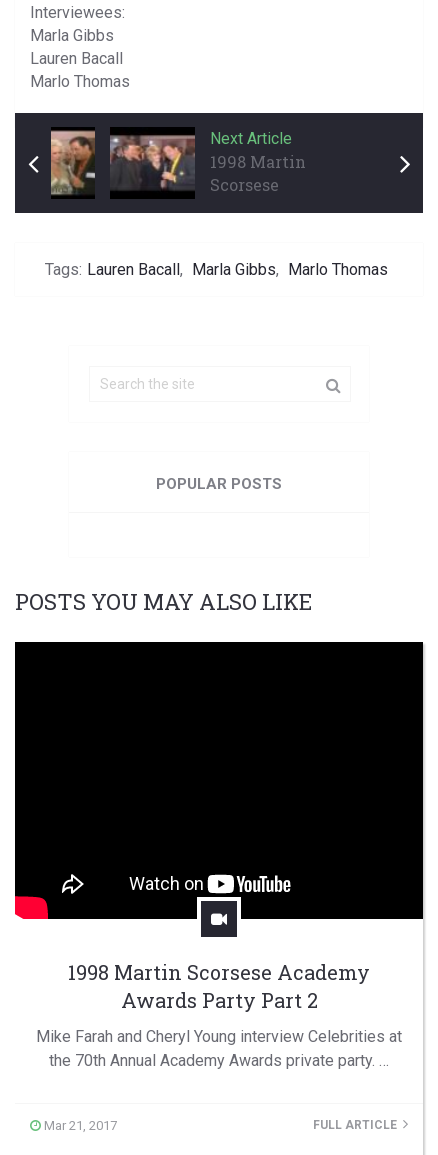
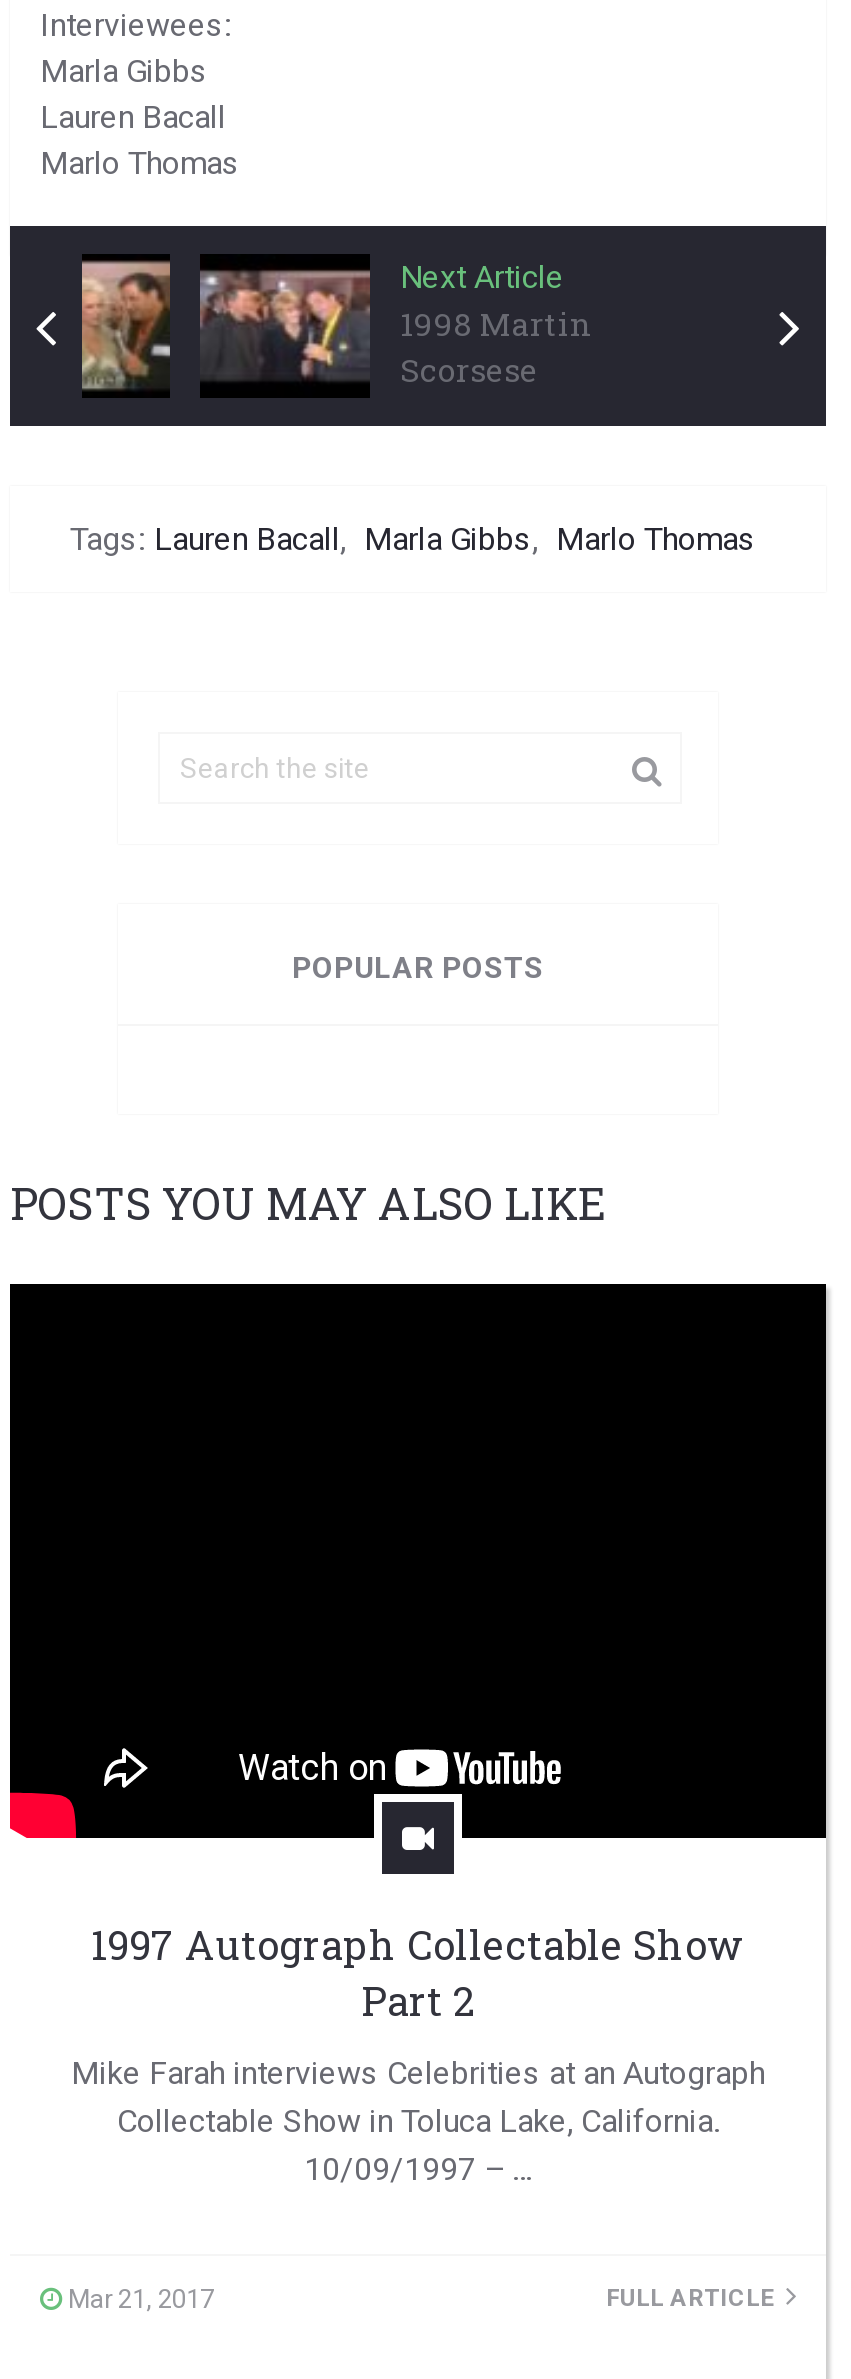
- 1998 Martin Scorsese Academy
- Awards Party Part 2
+ 1997 Autograph Collectable Show
+ Part 2

- Mike Farah and Cheryl Young interview Celebrities at
- the 70th Annual Academy Awards private party. …
+ Mike Farah interviews Celebrities at an Autograph
+ Collectable Show in Toluca Lake, California.
+ 10/09/1997 – …
